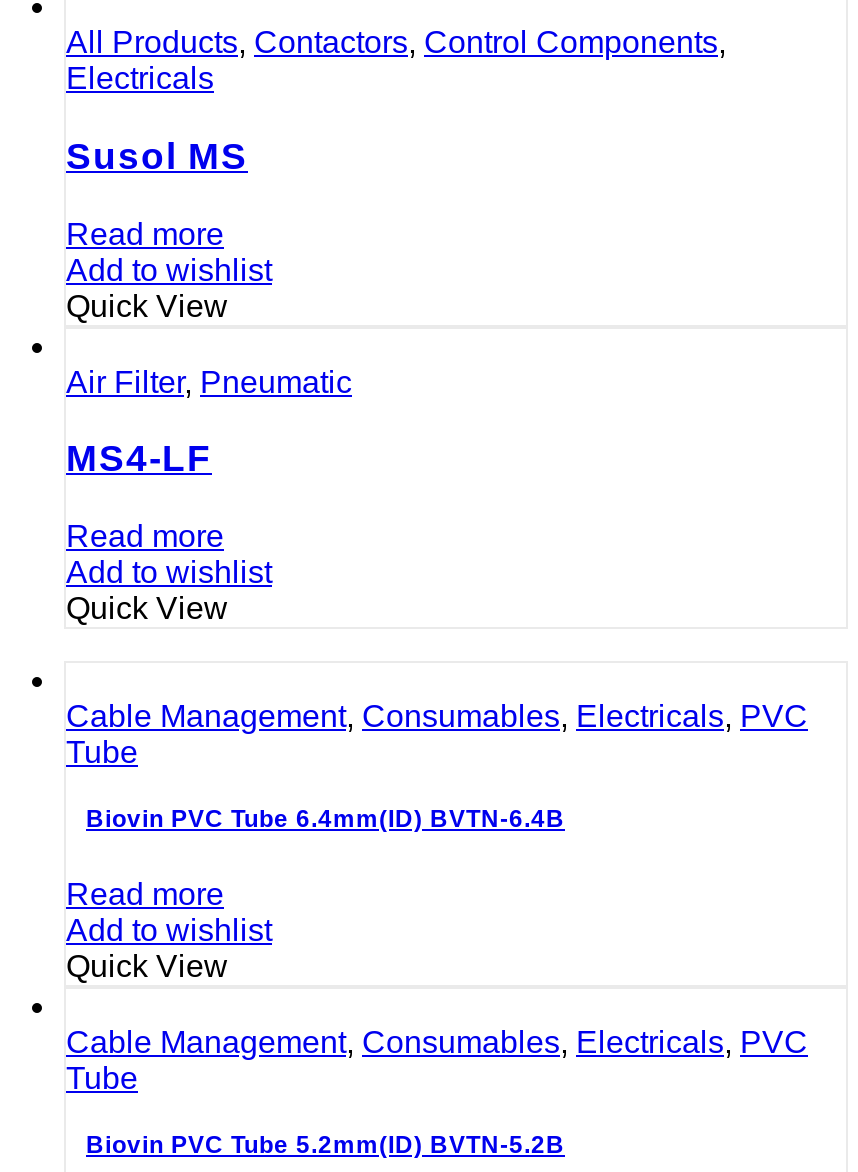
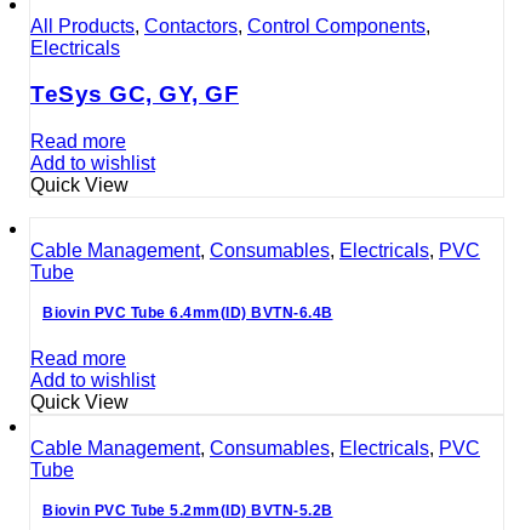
- Susol MS
- Read more
- Add to wishlist
- Quick View
- Air Filter, Pneumatic
- MS4-LF
+ TeSys GC, GY, GF
